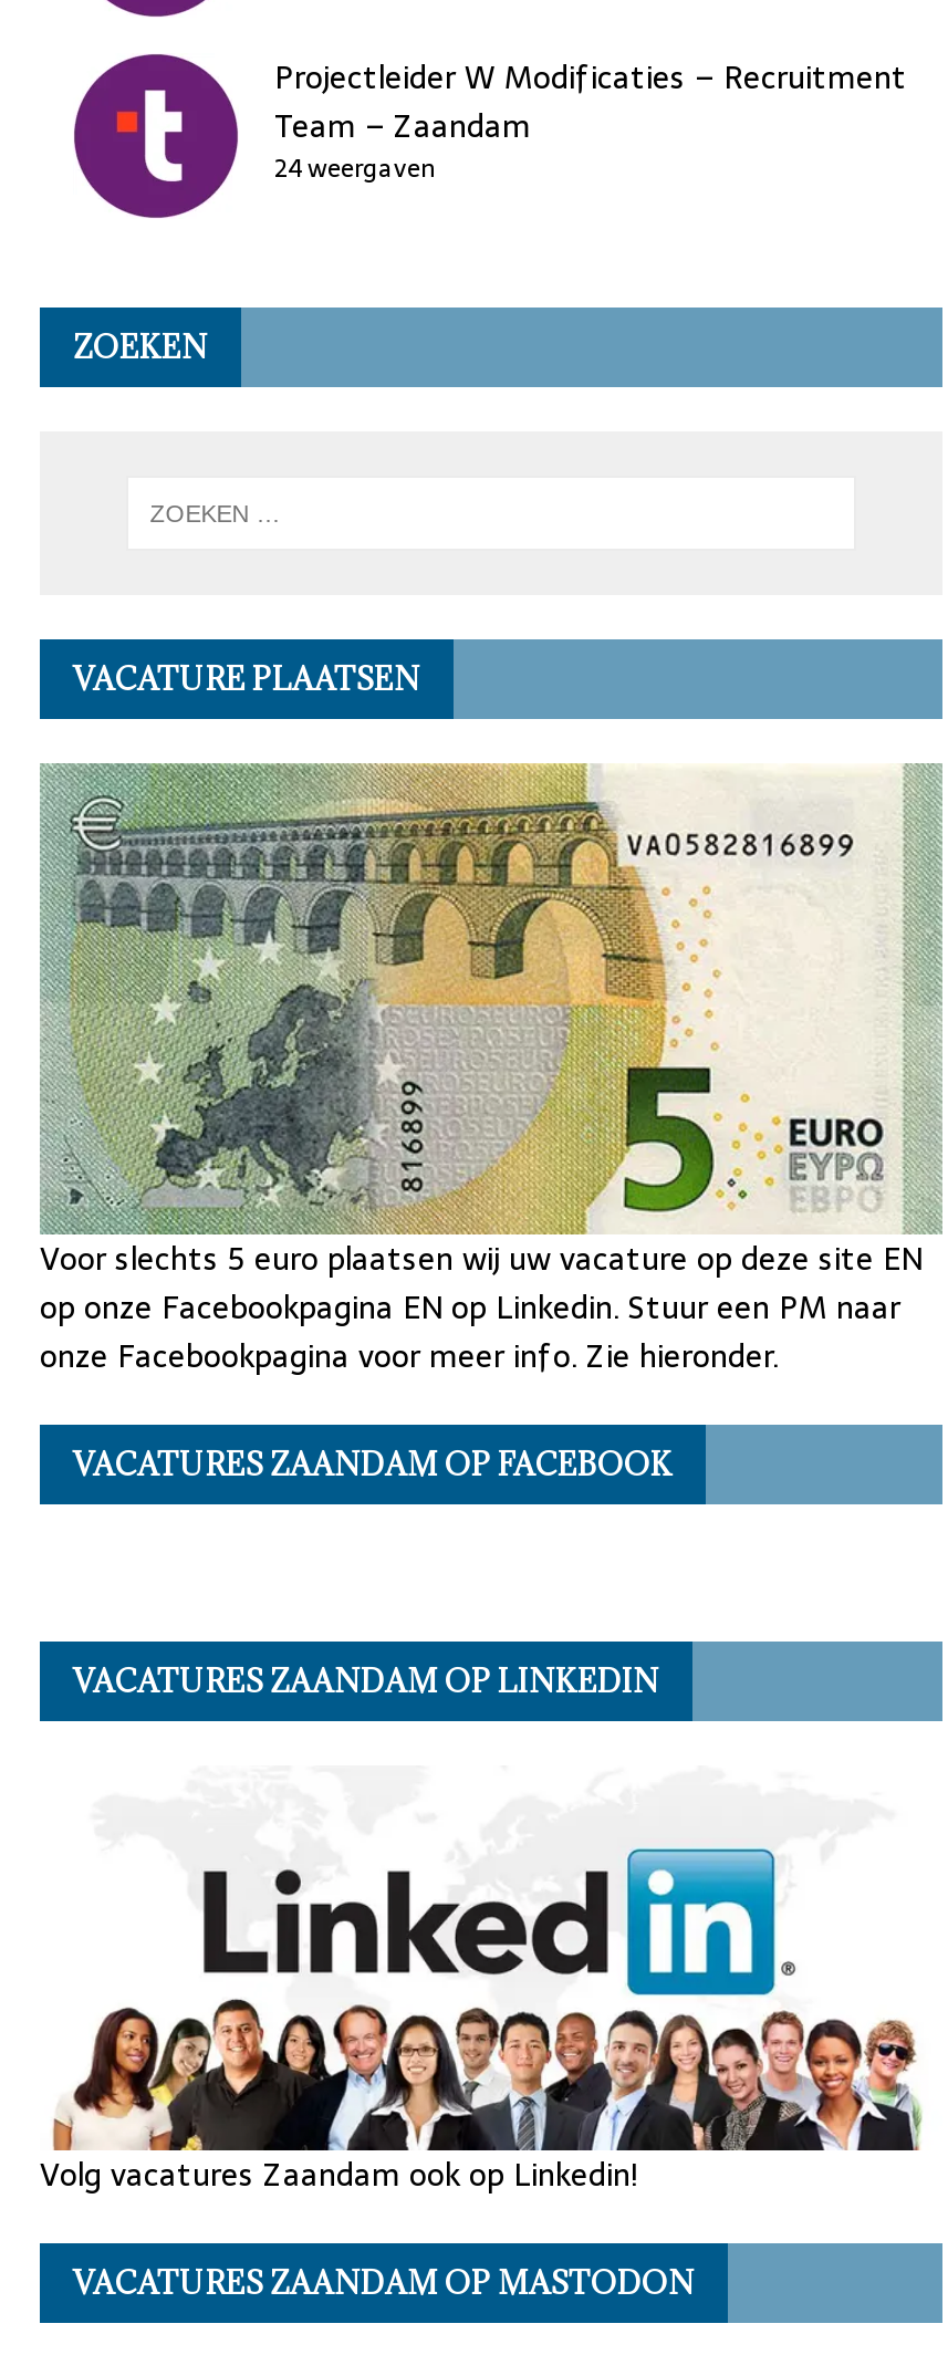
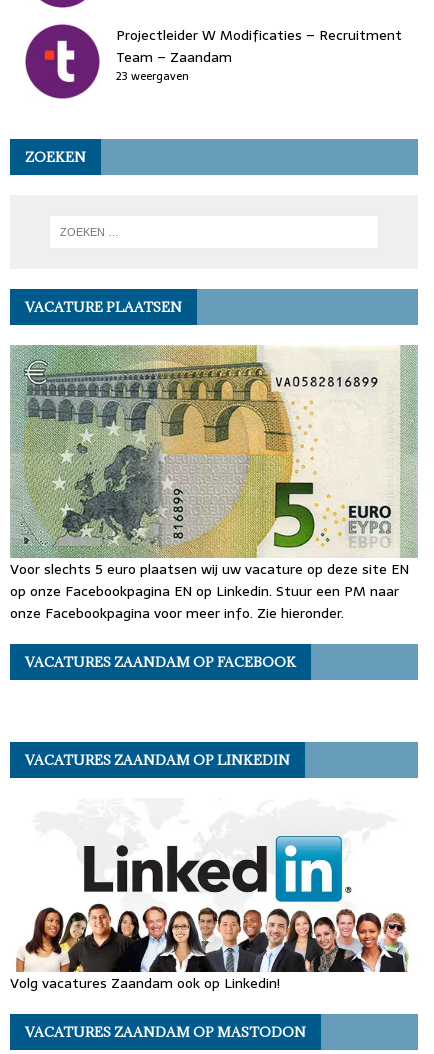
- 24 weergaven
+ 23 weergaven
